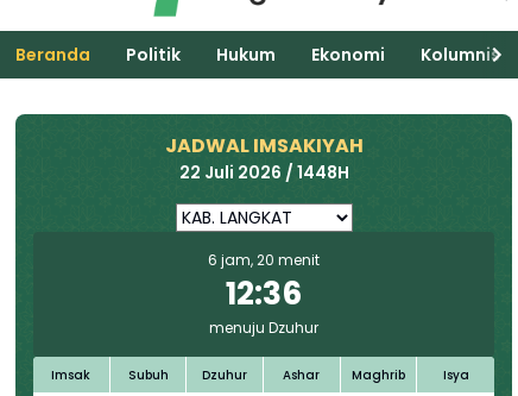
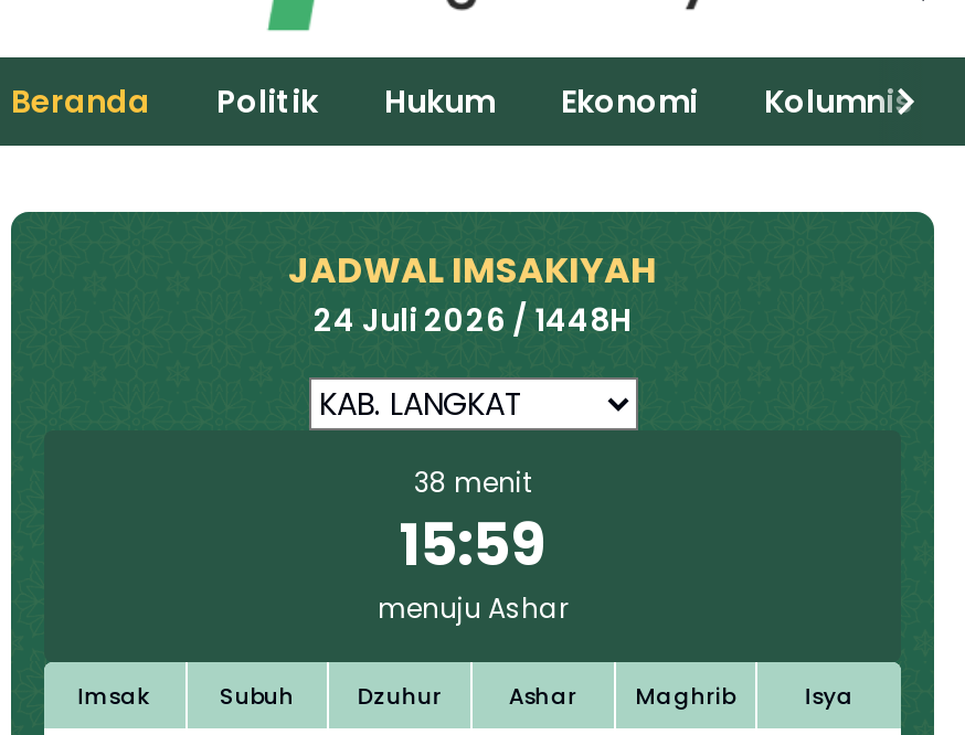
- 22 Juli 2026 / 1448H
+ 24 Juli 2026 / 1448H

- 6 jam, 20 menit
- 12:36
- menuju Dzuhur
+ 38 menit
+ 15:59
+ menuju Ashar
